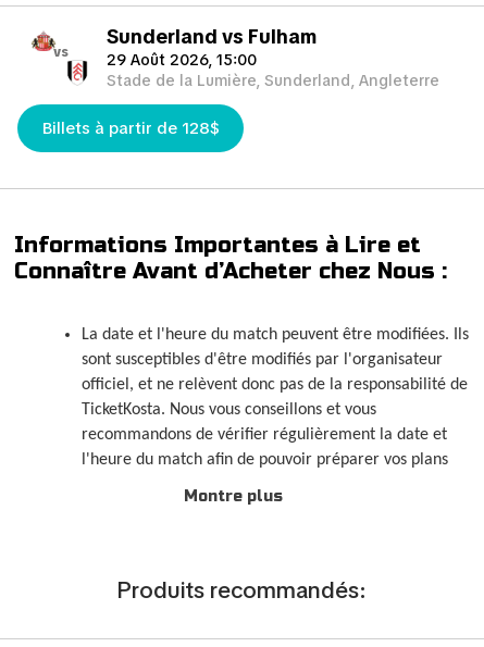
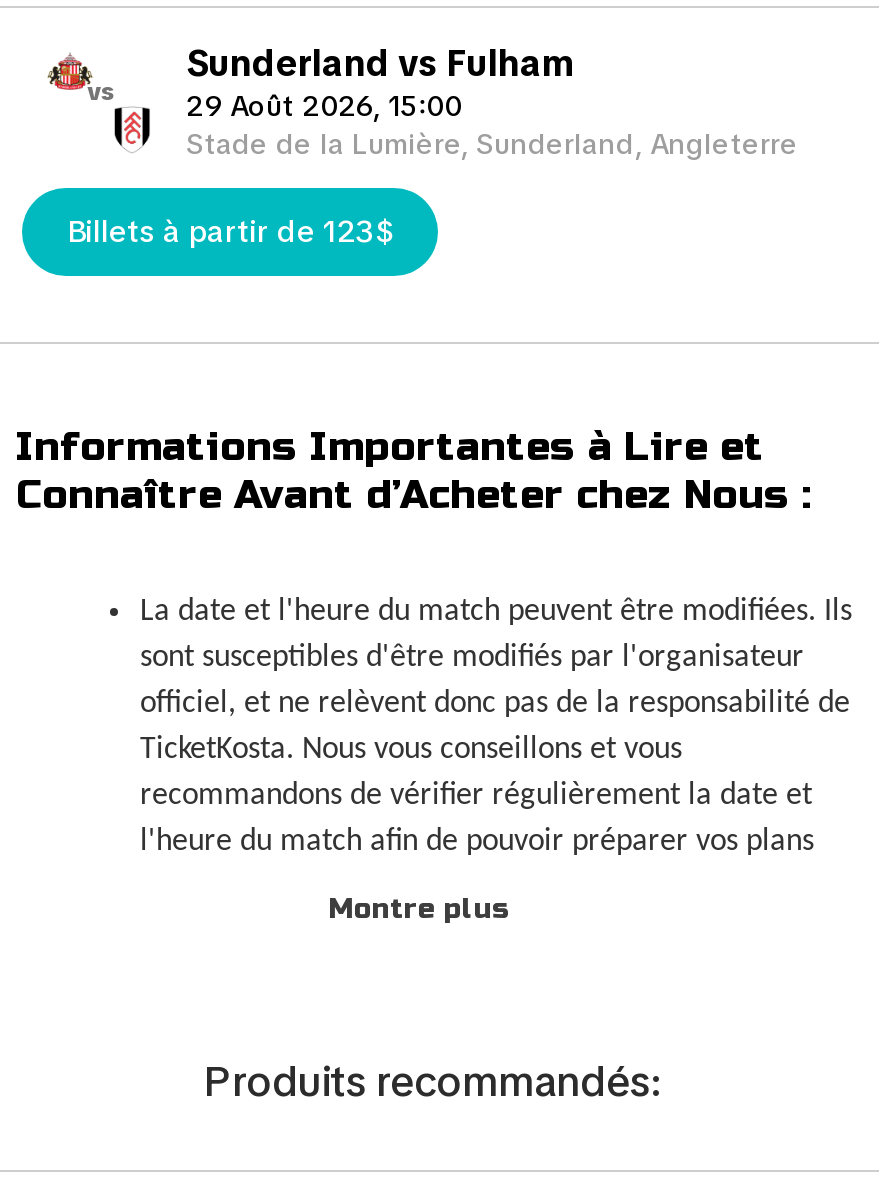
- Billets à partir de 128$
+ Billets à partir de 123$
